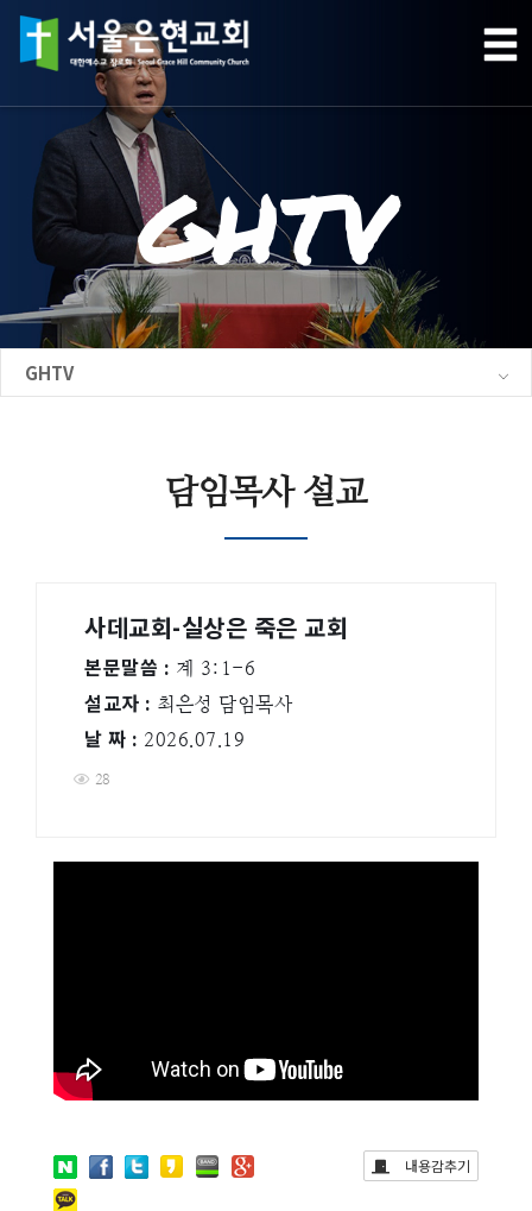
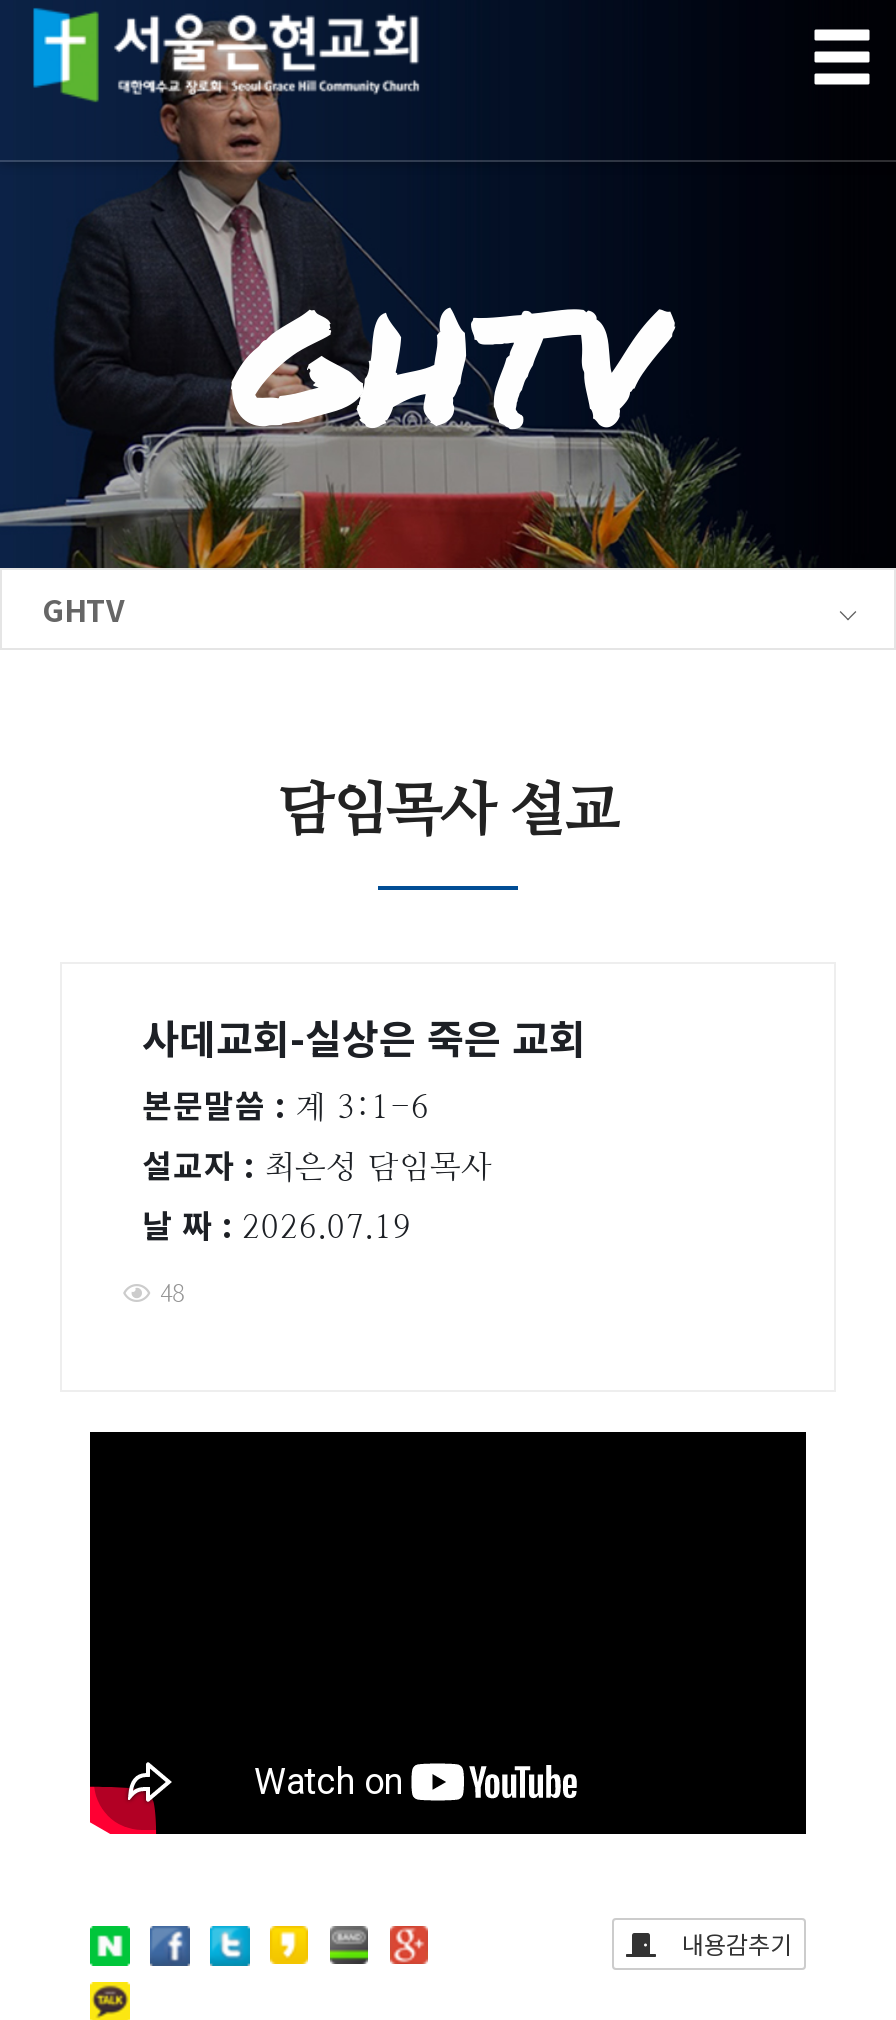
- 28
+ 48
